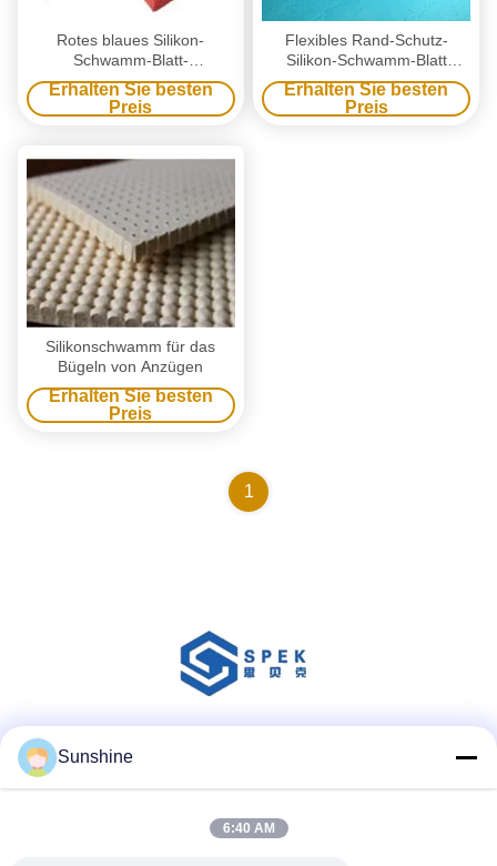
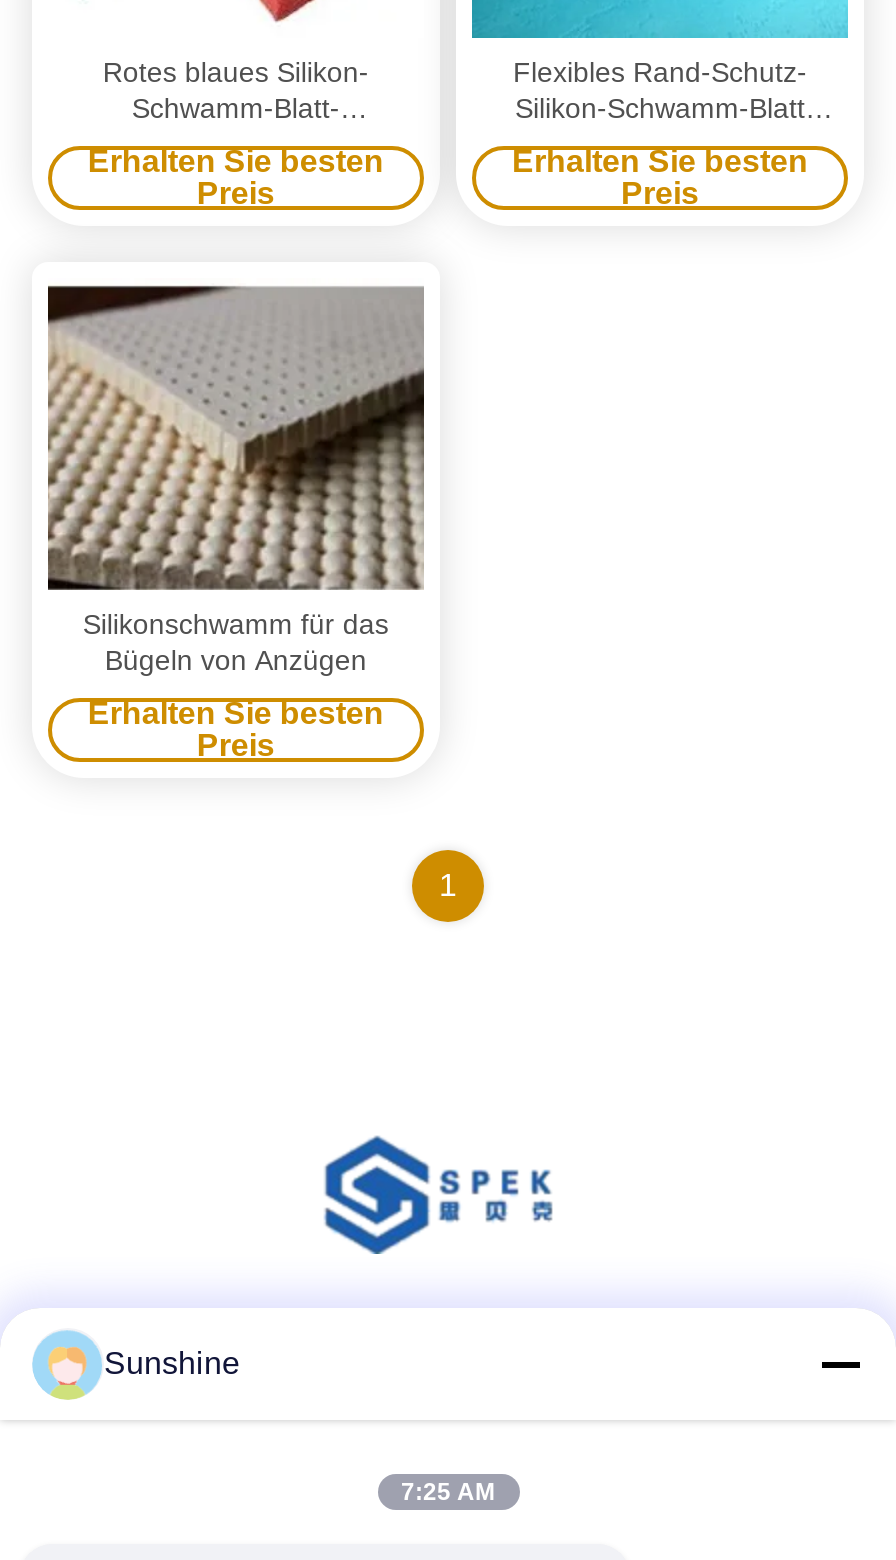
- 6:40 AM
+ 7:25 AM
